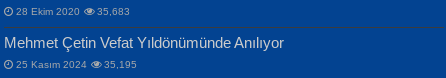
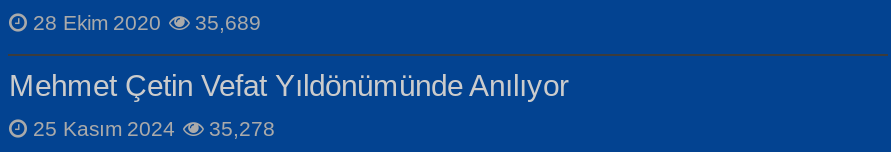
- 28 Ekim 2020 35,683
+ 28 Ekim 2020 35,689

- 25 Kasım 2024 35,195
+ 25 Kasım 2024 35,278
